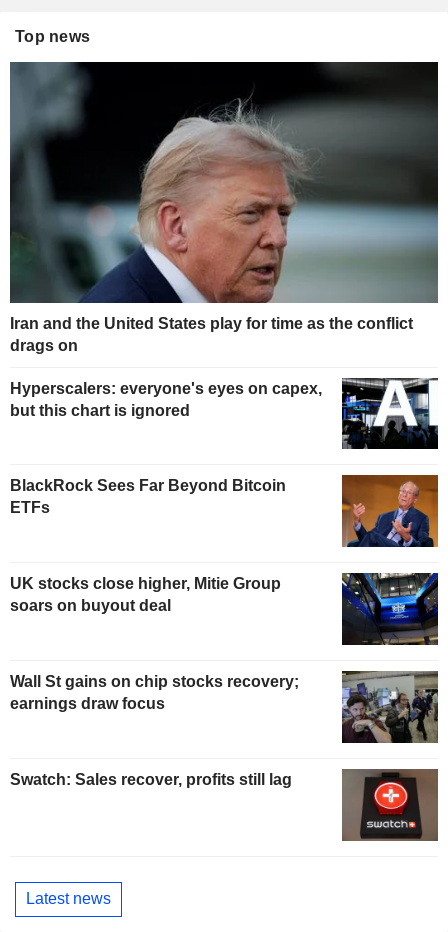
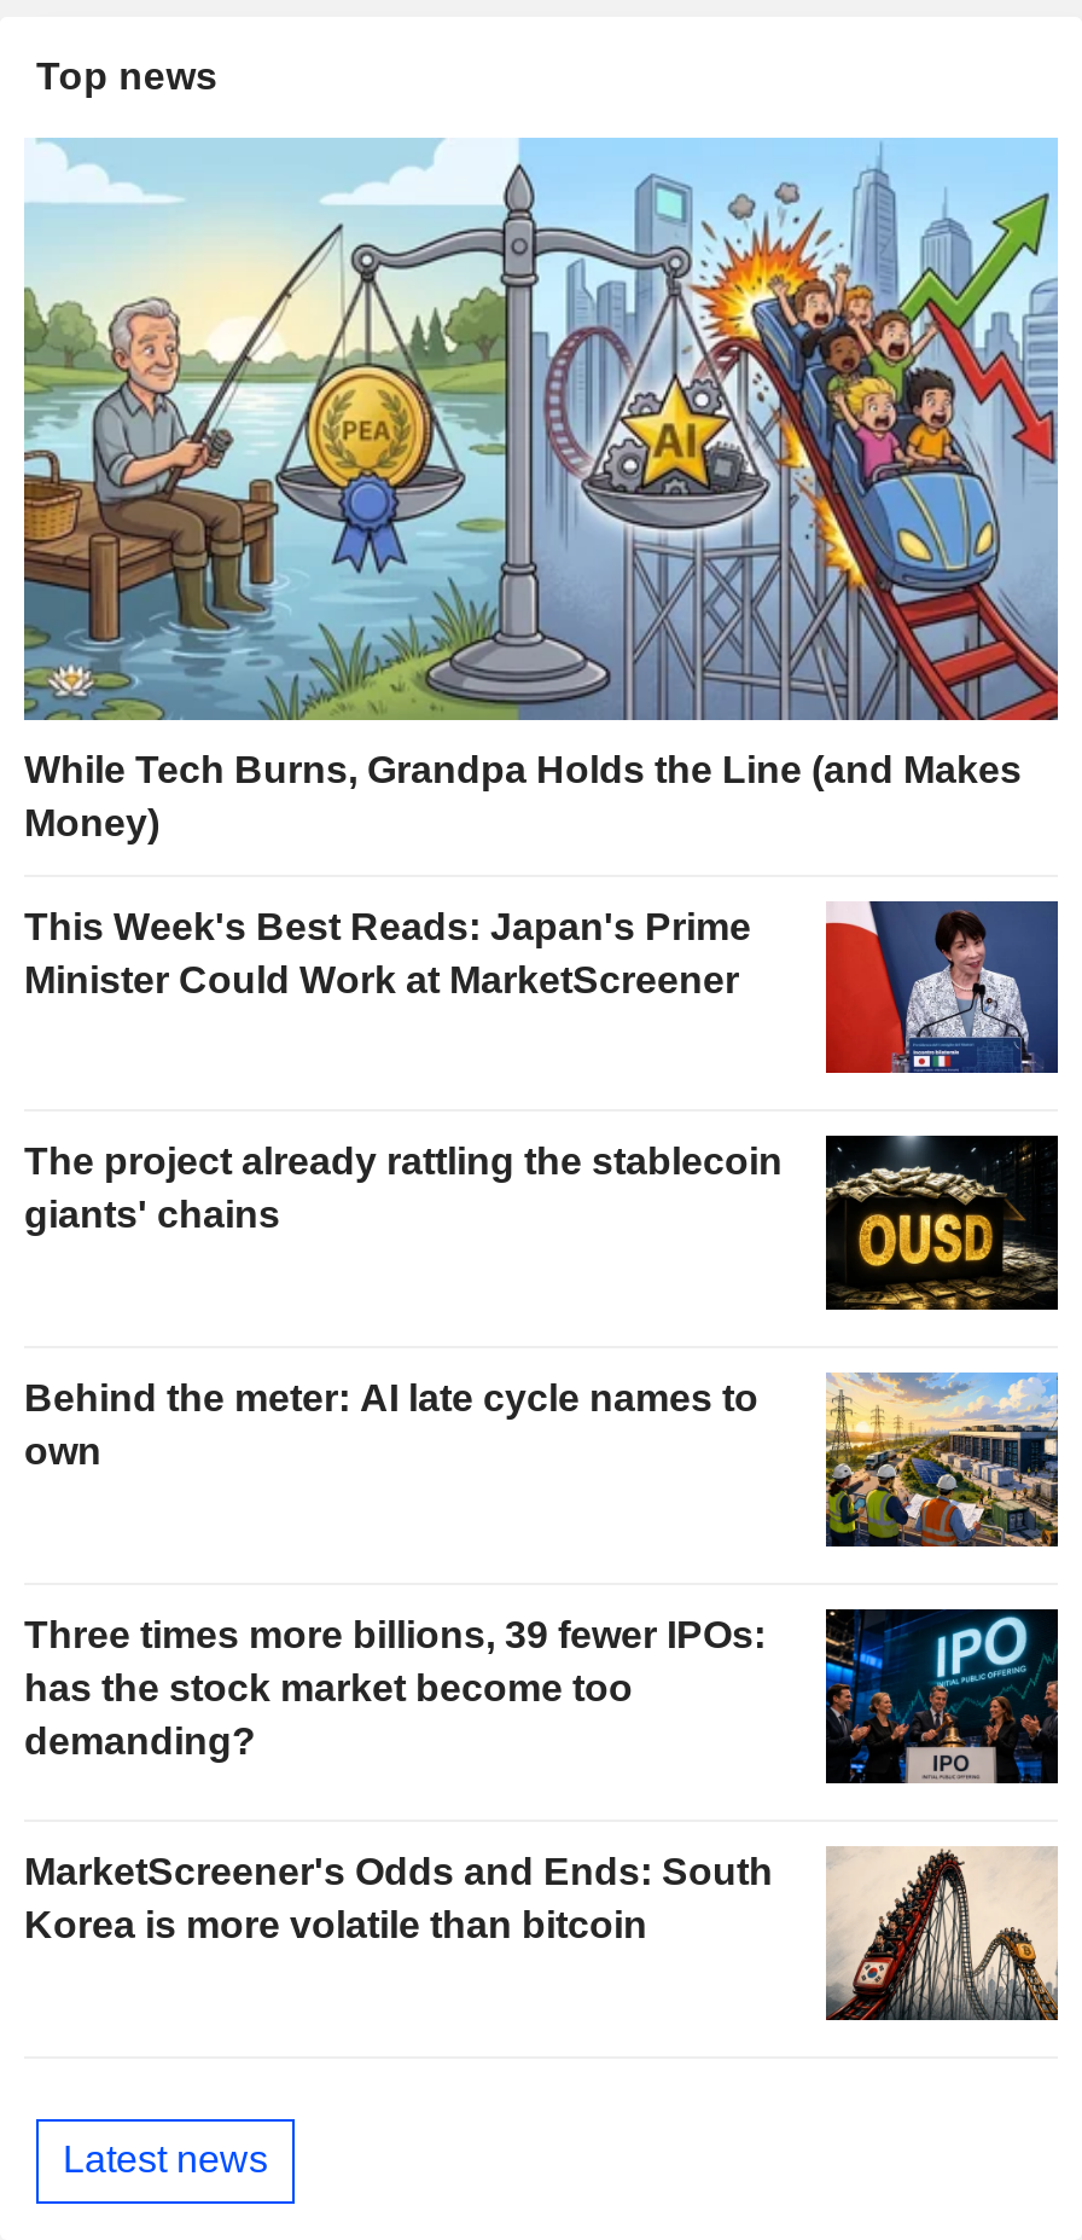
- [image]
- Iran and the United States play for time as the conflict
- drags on
+ [image]
+ While Tech Burns, Grandpa Holds the Line (and Makes
+ Money)

- [image]
- Hyperscalers: everyone's eyes on capex,
- but this chart is ignored
+ [image]
+ This Week's Best Reads: Japan's Prime
+ Minister Could Work at MarketScreener

- BlackRock Sees Far Beyond Bitcoin
- ETFs
+ The project already rattling the stablecoin
+ giants' chains

- [image]
+ [image]

- UK stocks close higher, Mitie Group
- soars on buyout deal
+ Behind the meter: AI late cycle names to
+ own

- [image]
+ [image]

- Wall St gains on chip stocks recovery;
- earnings draw focus
+ Three times more billions, 39 fewer IPOs:
+ has the stock market become too
+ demanding?

- [image]
+ [image]

- Swatch: Sales recover, profits still lag
+ MarketScreener's Odds and Ends: South
+ Korea is more volatile than bitcoin

- [image]
+ [image]
